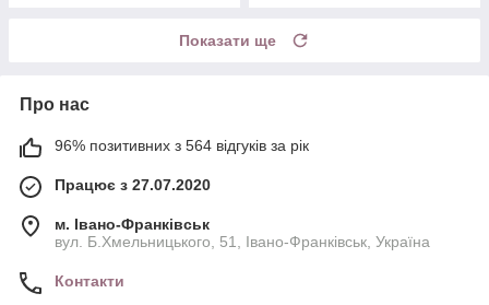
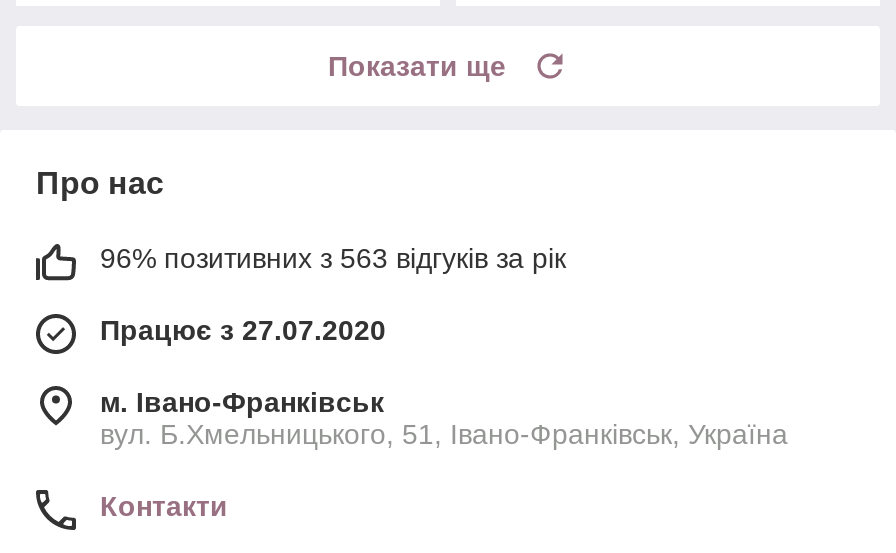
- 96% позитивних з 564 відгуків за рік
+ 96% позитивних з 563 відгуків за рік
